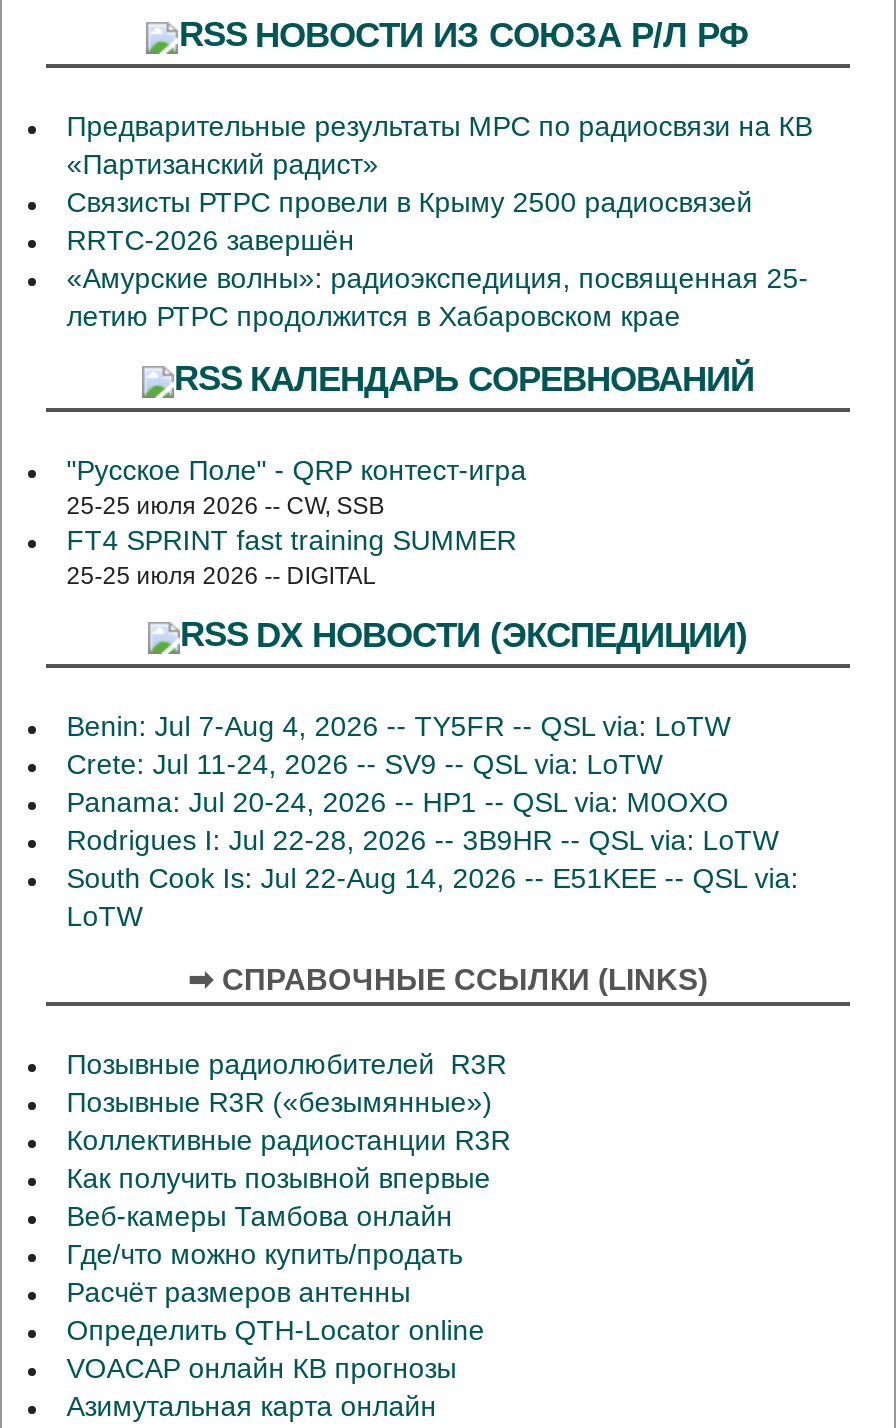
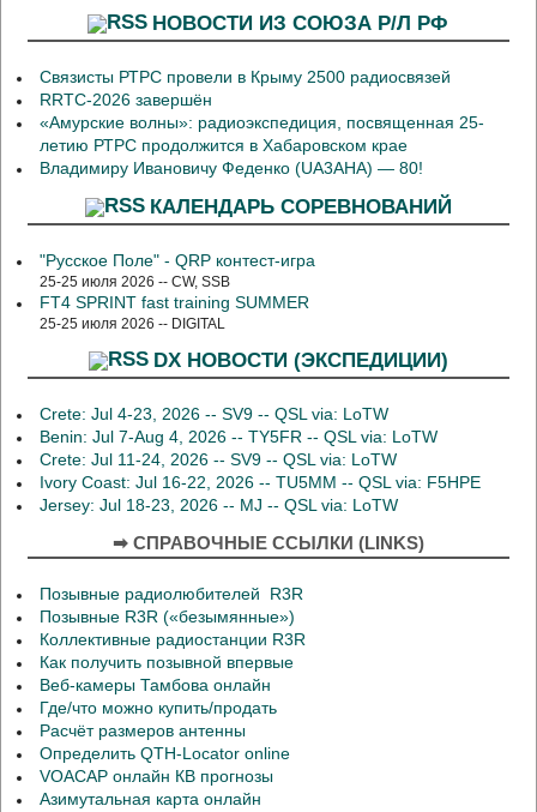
- Предварительные результаты МРС по радиосвязи на КВ
- «Партизанский радист»

+ Владимиру Ивановичу Феденко (UA3AHA) — 80!

+ Crete: Jul 4-23, 2026 -- SV9 -- QSL via: LoTW

- Panama: Jul 20-24, 2026 -- HP1 -- QSL via: M0OXO
- Rodrigues I: Jul 22-28, 2026 -- 3B9HR -- QSL via: LoTW
- South Cook Is: Jul 22-Aug 14, 2026 -- E51KEE -- QSL via:
- LoTW
+ Ivory Coast: Jul 16-22, 2026 -- TU5MM -- QSL via: F5HPE
+ Jersey: Jul 18-23, 2026 -- MJ -- QSL via: LoTW
